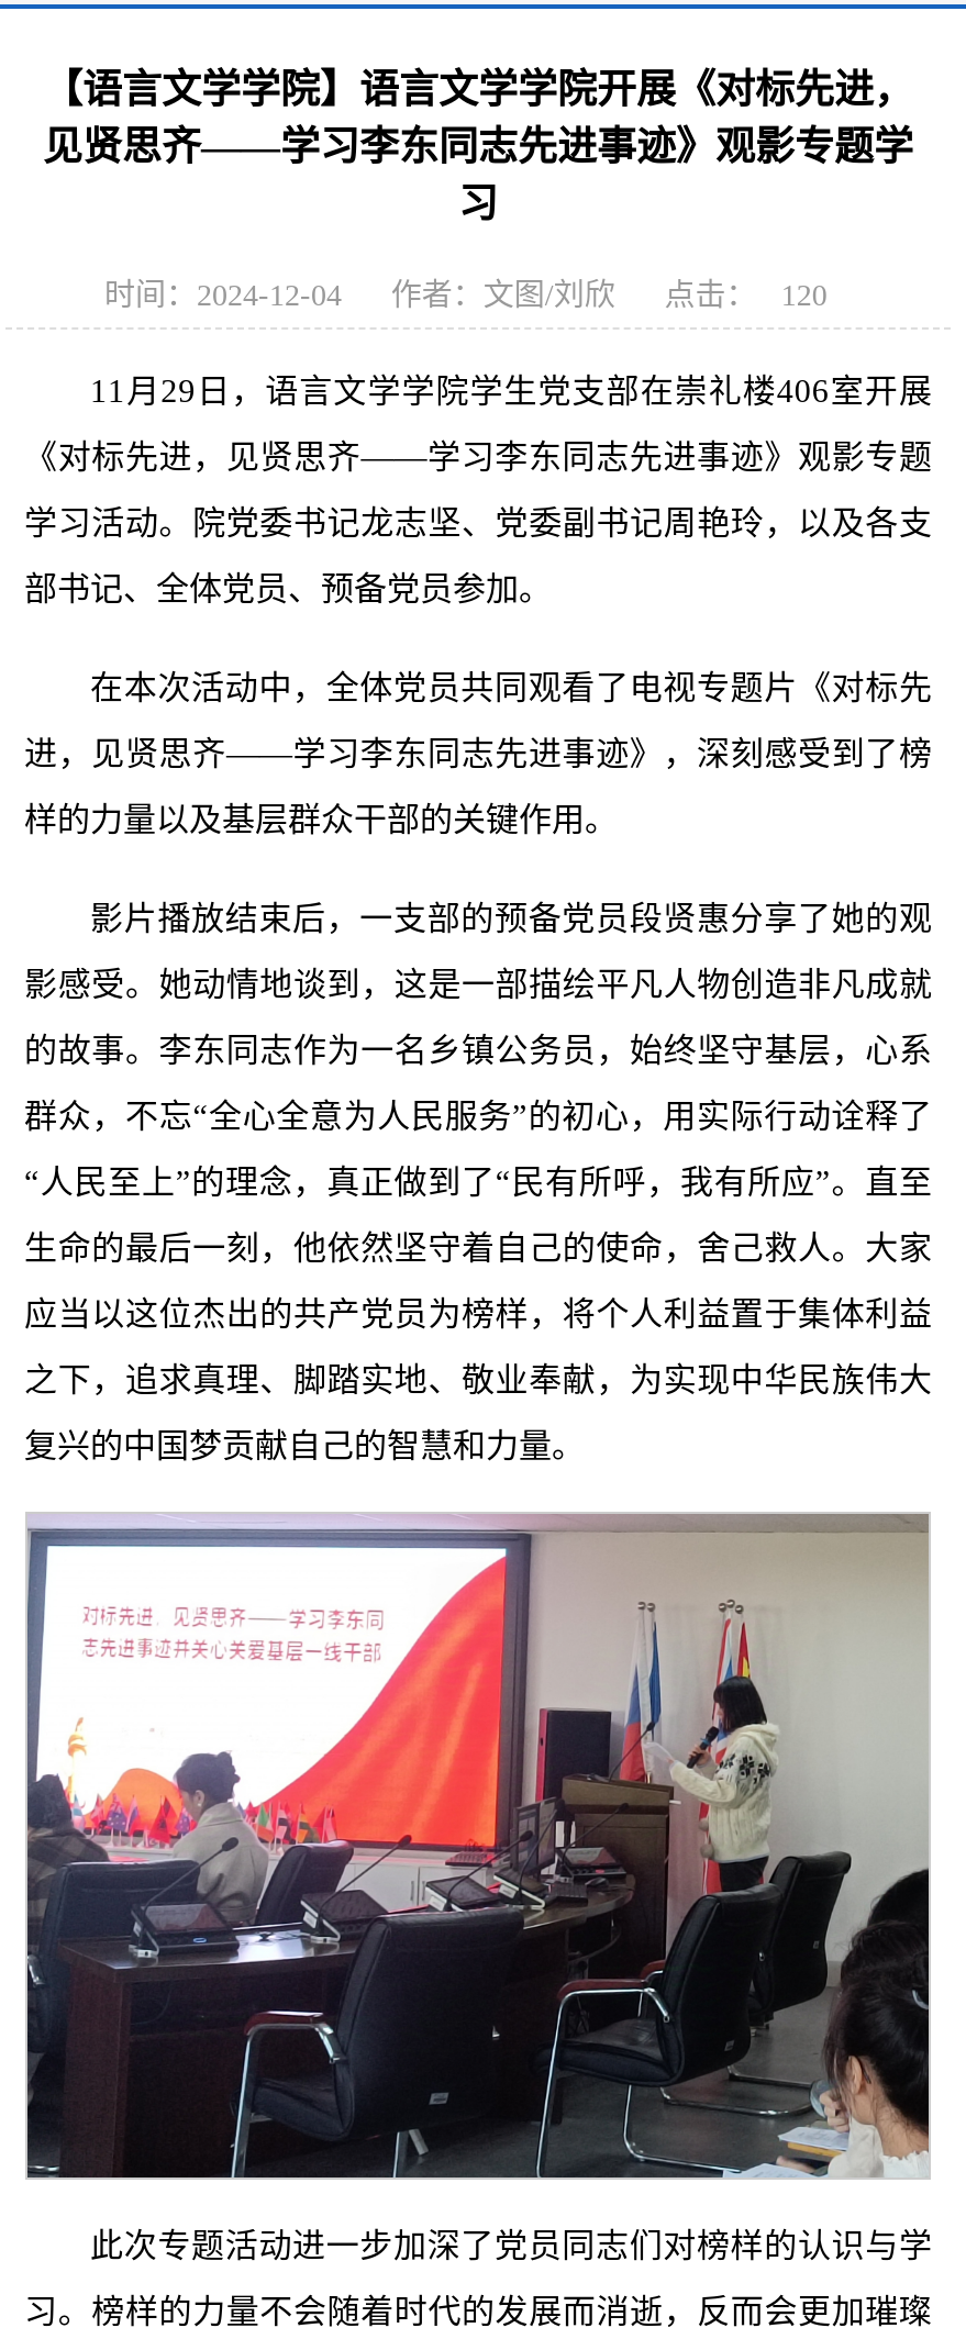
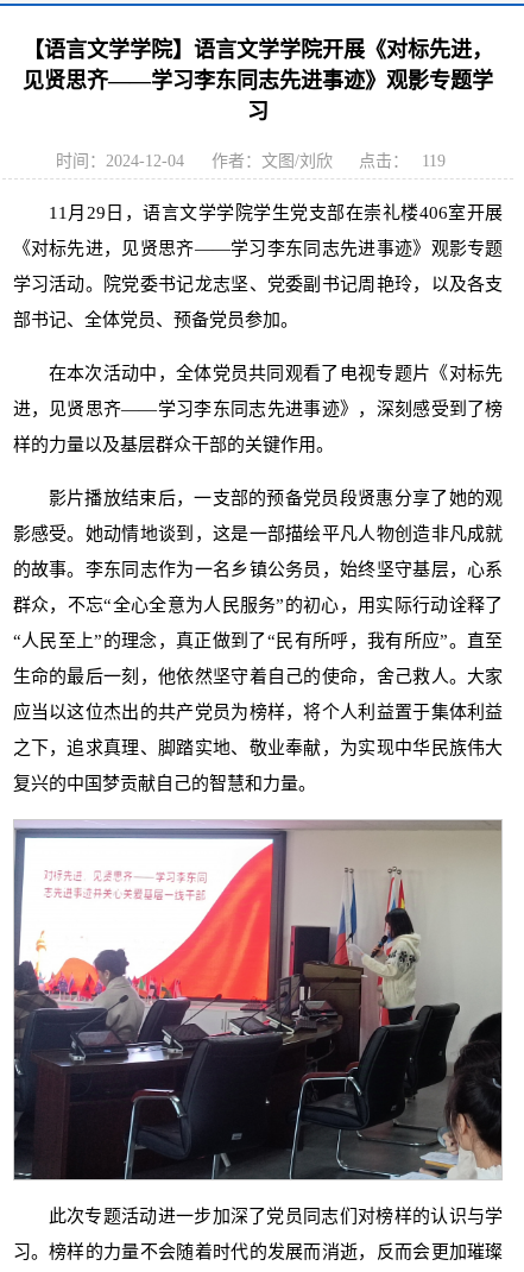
- 时间：2024-12-04 作者：文图/刘欣 点击： 120
+ 时间：2024-12-04 作者：文图/刘欣 点击： 119
